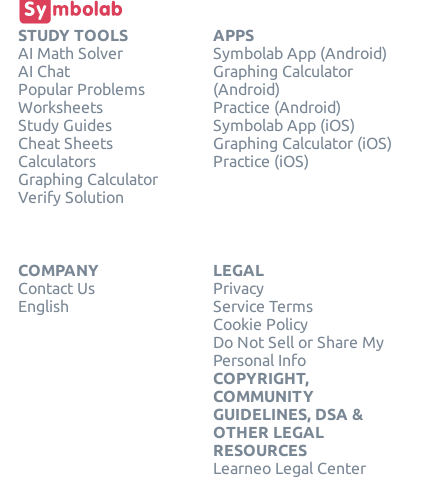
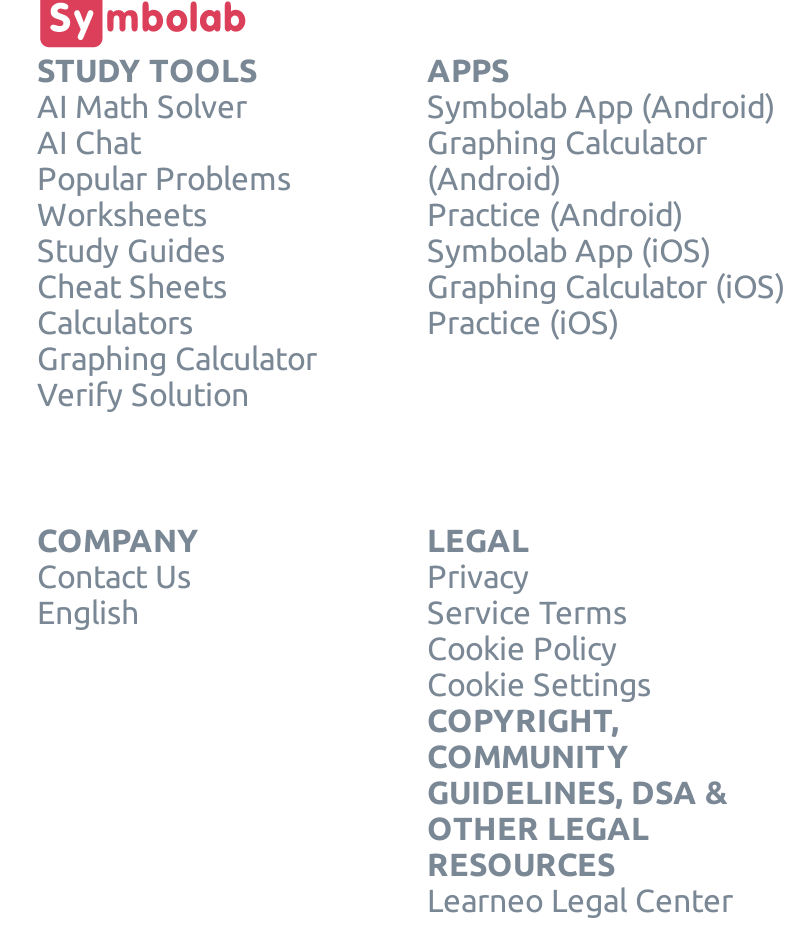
- Do Not Sell or Share My
- Personal Info
+ Cookie Settings
